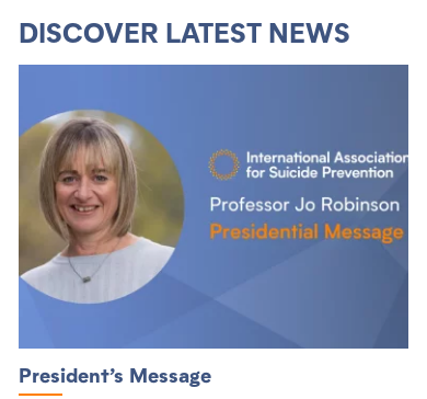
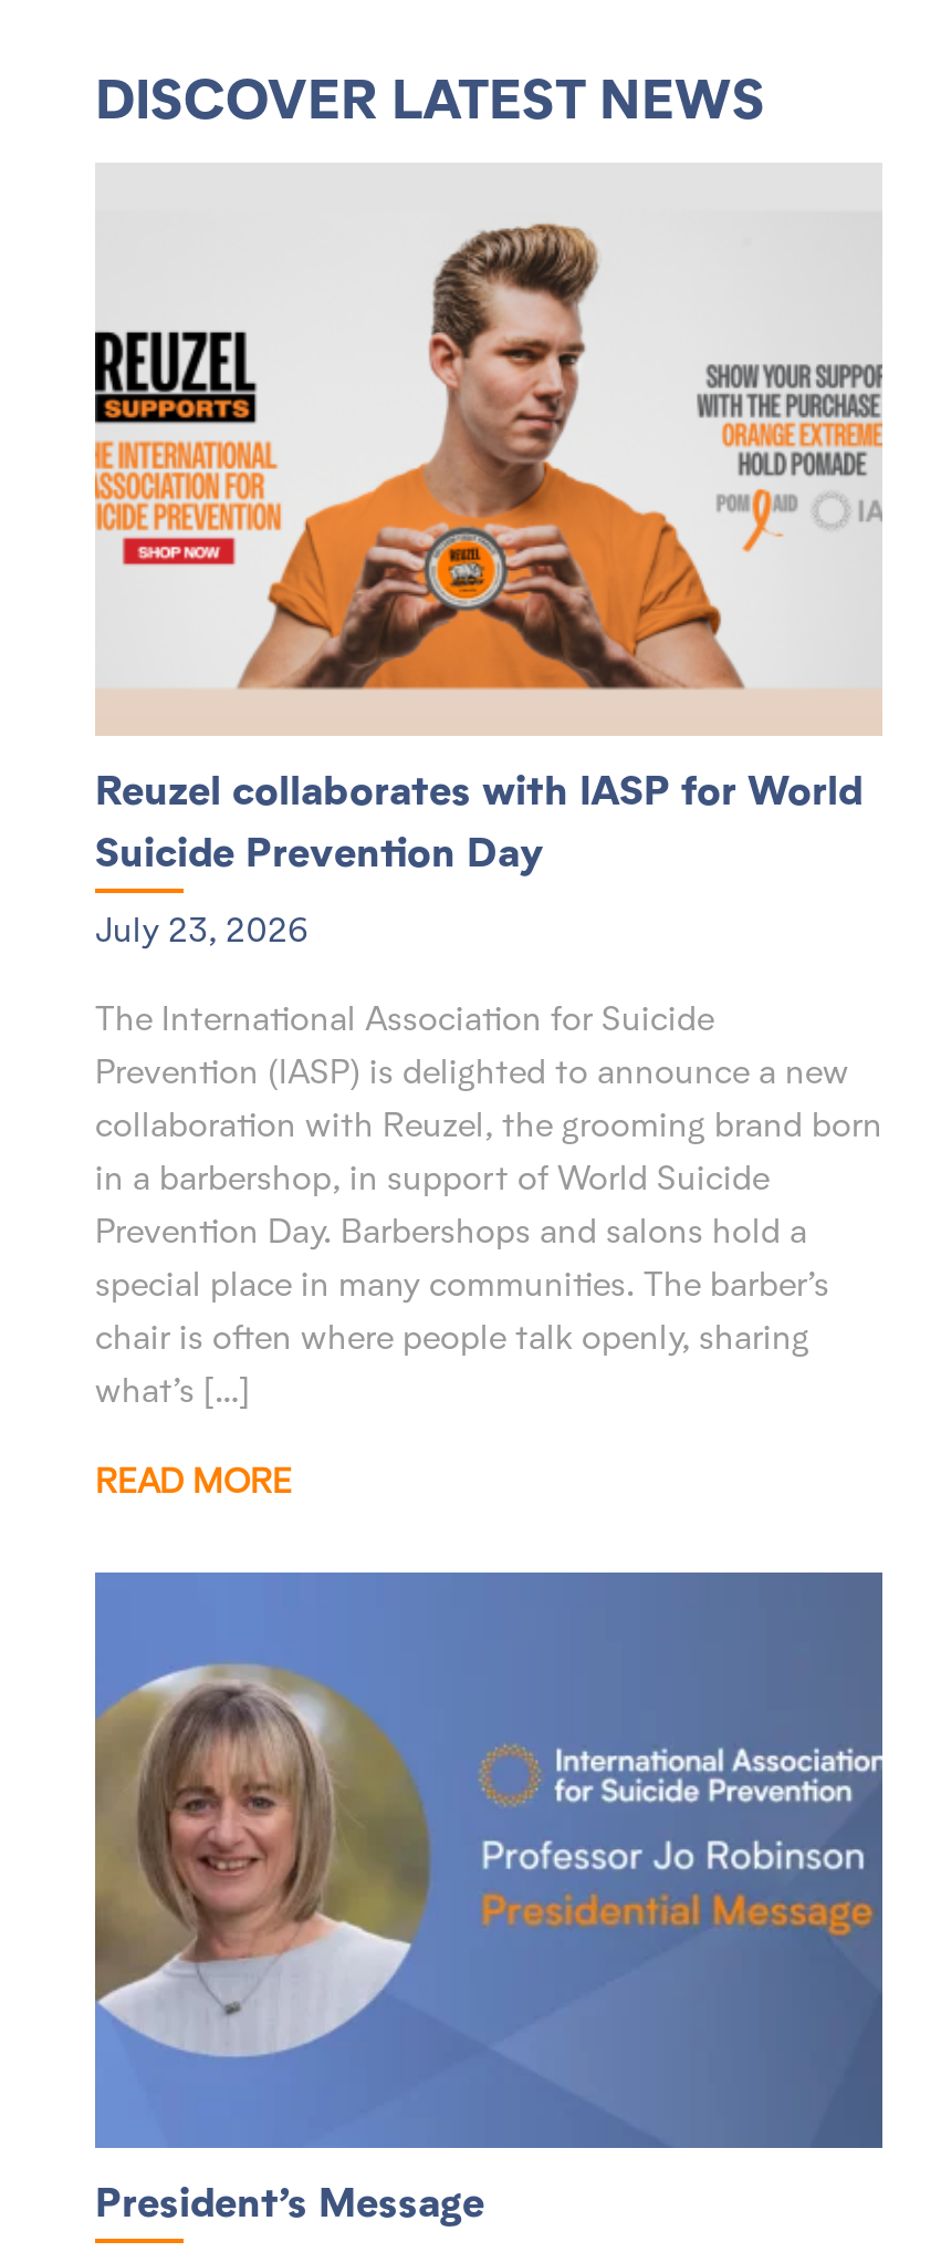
+ [image]
+ Reuzel collaborates with IASP for World
+ Suicide Prevention Day
+ July 23, 2026
+ The International Association for Suicide
+ Prevention (IASP) is delighted to announce a new
+ collaboration with Reuzel, the grooming brand born
+ in a barbershop, in support of World Suicide
+ Prevention Day. Barbershops and salons hold a
+ special place in many communities. The barber’s
+ chair is often where people talk openly, sharing
+ what’s […]
+ READ MORE
